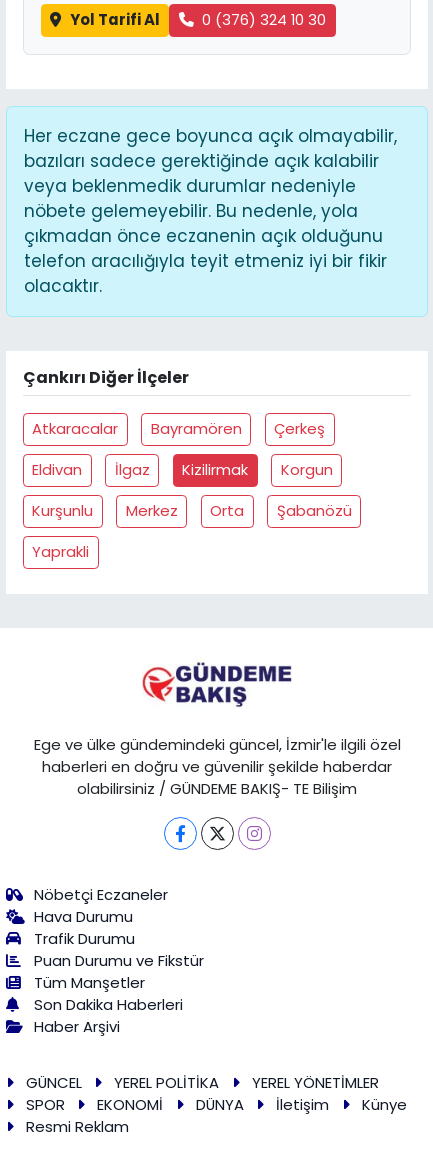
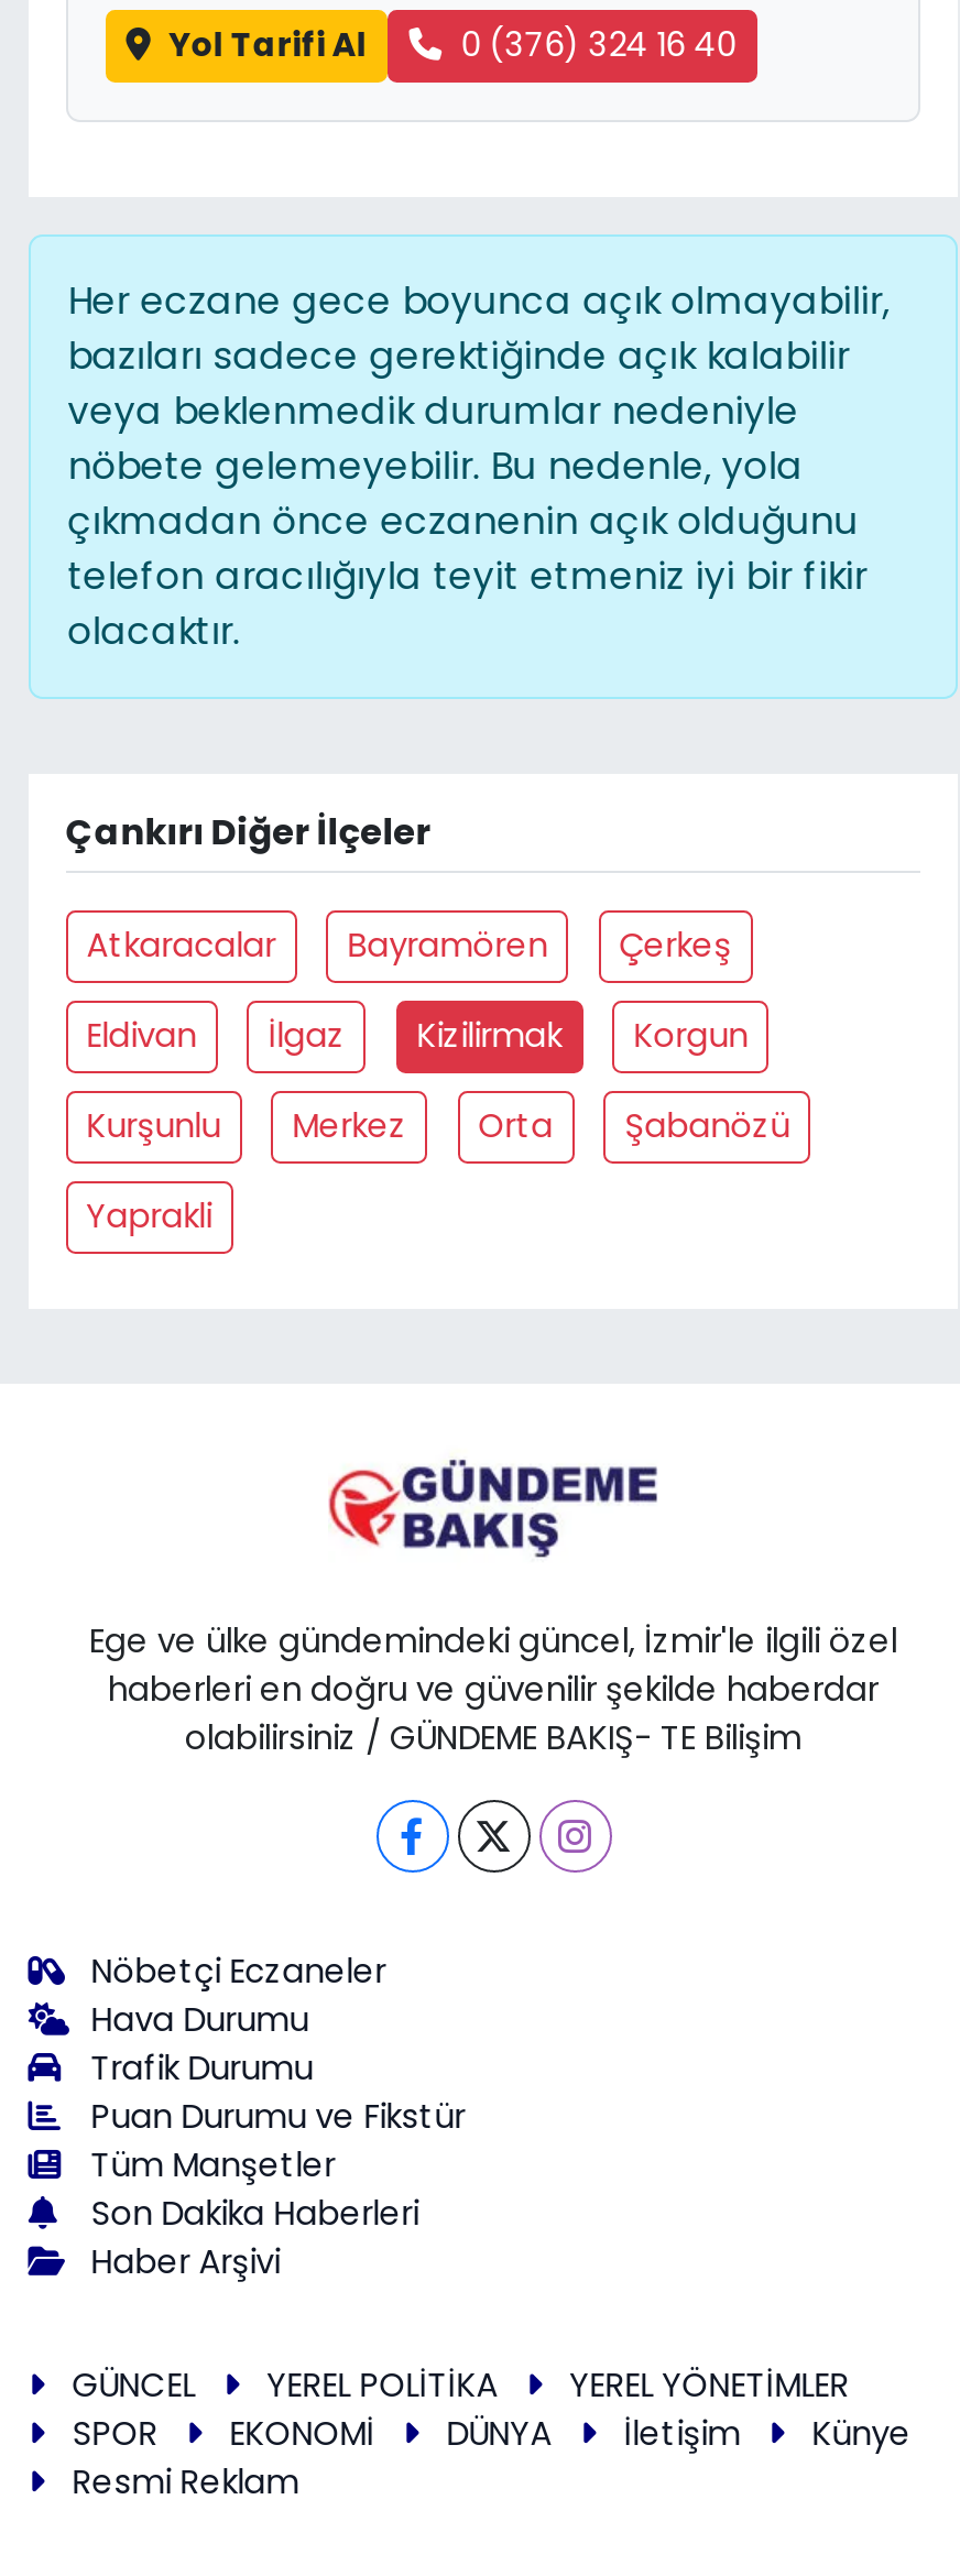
- 0 (376) 324 10 30
+ 0 (376) 324 16 40
